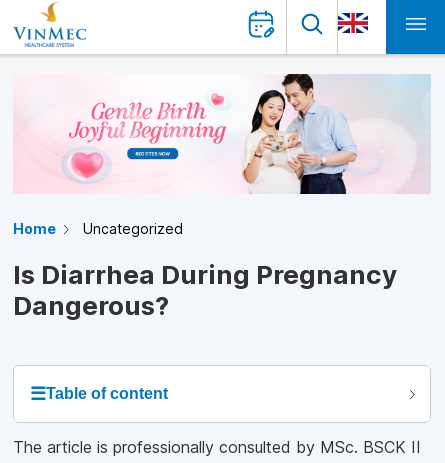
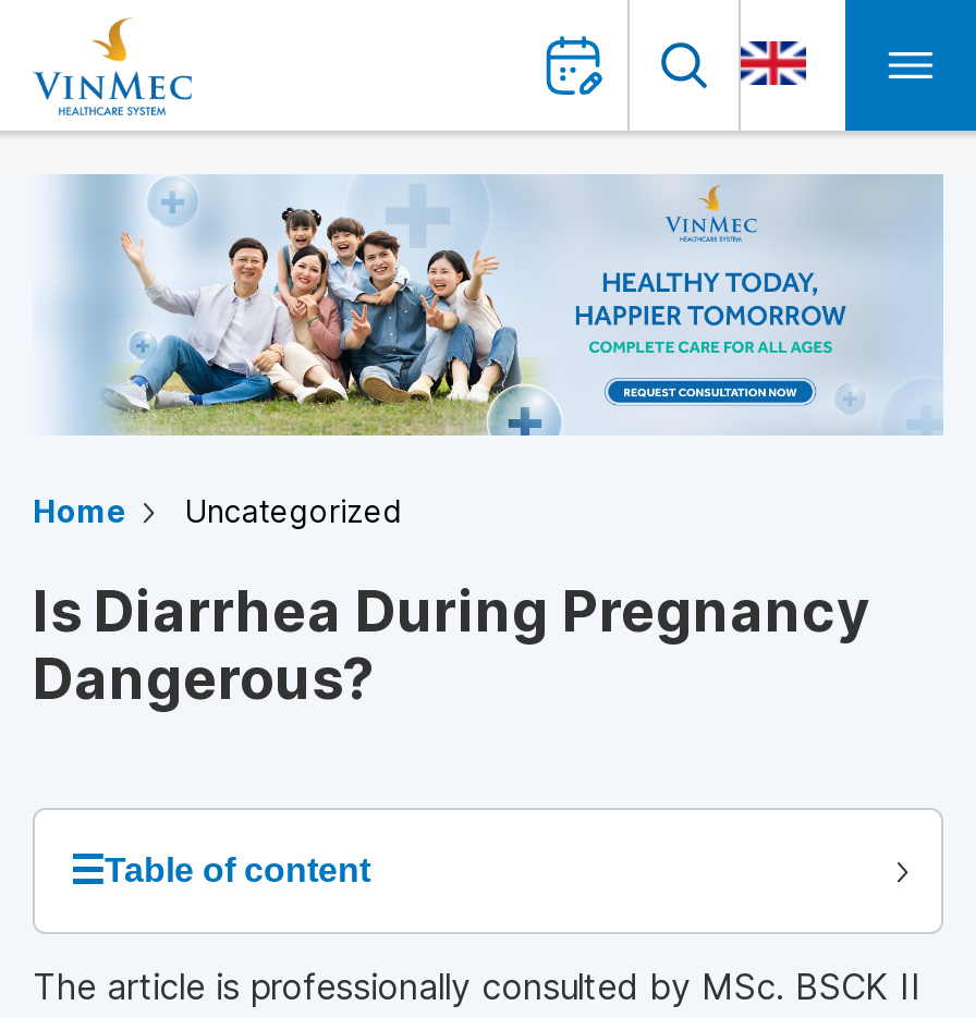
- [image]
+ [image]
